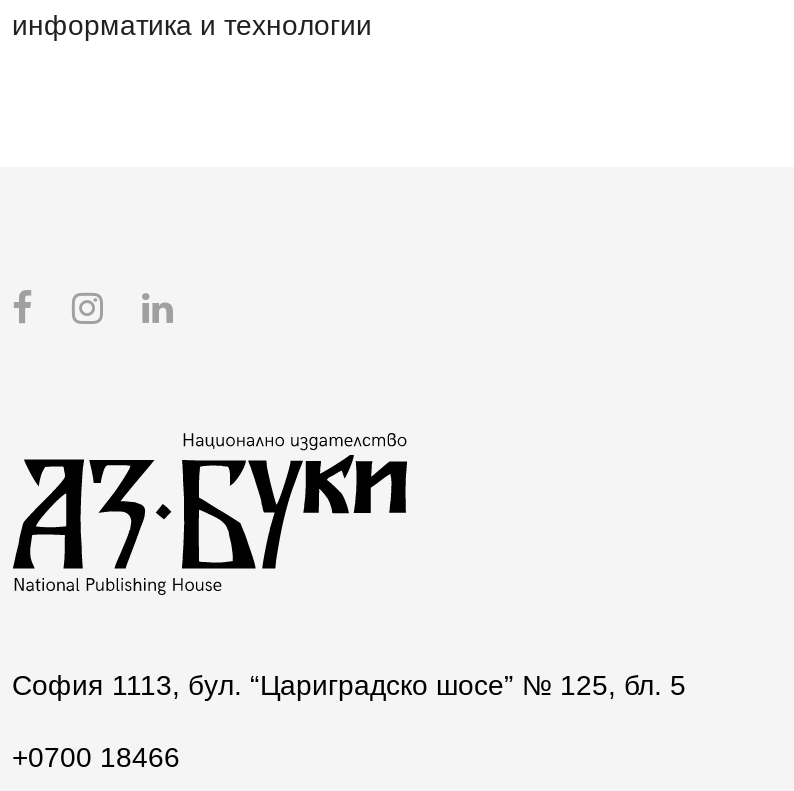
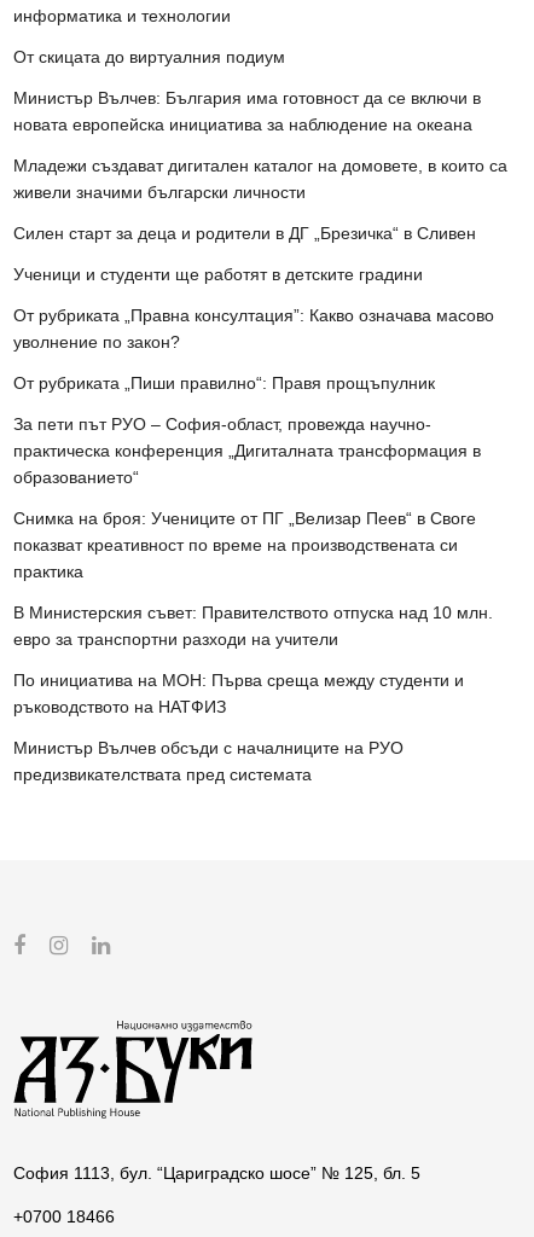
+ От скицата до виртуалния подиум
+ Министър Вълчев: България има готовност да се включи в
+ новата европейска инициатива за наблюдение на океана
+ Младежи създават дигитален каталог на домовете, в които са
+ живели значими български личности
+ Силен старт за деца и родители в ДГ „Брезичка“ в Сливен
+ Ученици и студенти ще работят в детските градини
+ От рубриката „Правна консултация”: Какво означава масово
+ уволнение по закон?
+ От рубриката „Пиши правилно“: Правя прощъпулник
+ За пети път РУО – София-област, провежда научно-
+ практическа конференция „Дигиталната трансформация в
+ образованието“
+ Снимка на броя: Учениците от ПГ „Велизар Пеев“ в Своге
+ показват креативност по време на производствената си
+ практика
+ В Министерския съвет: Правителството отпуска над 10 млн.
+ евро за транспортни разходи на учители
+ По инициатива на МОН: Първа среща между студенти и
+ ръководството на НАТФИЗ
+ Министър Вълчев обсъди с началниците на РУО
+ предизвикателствата пред системата
